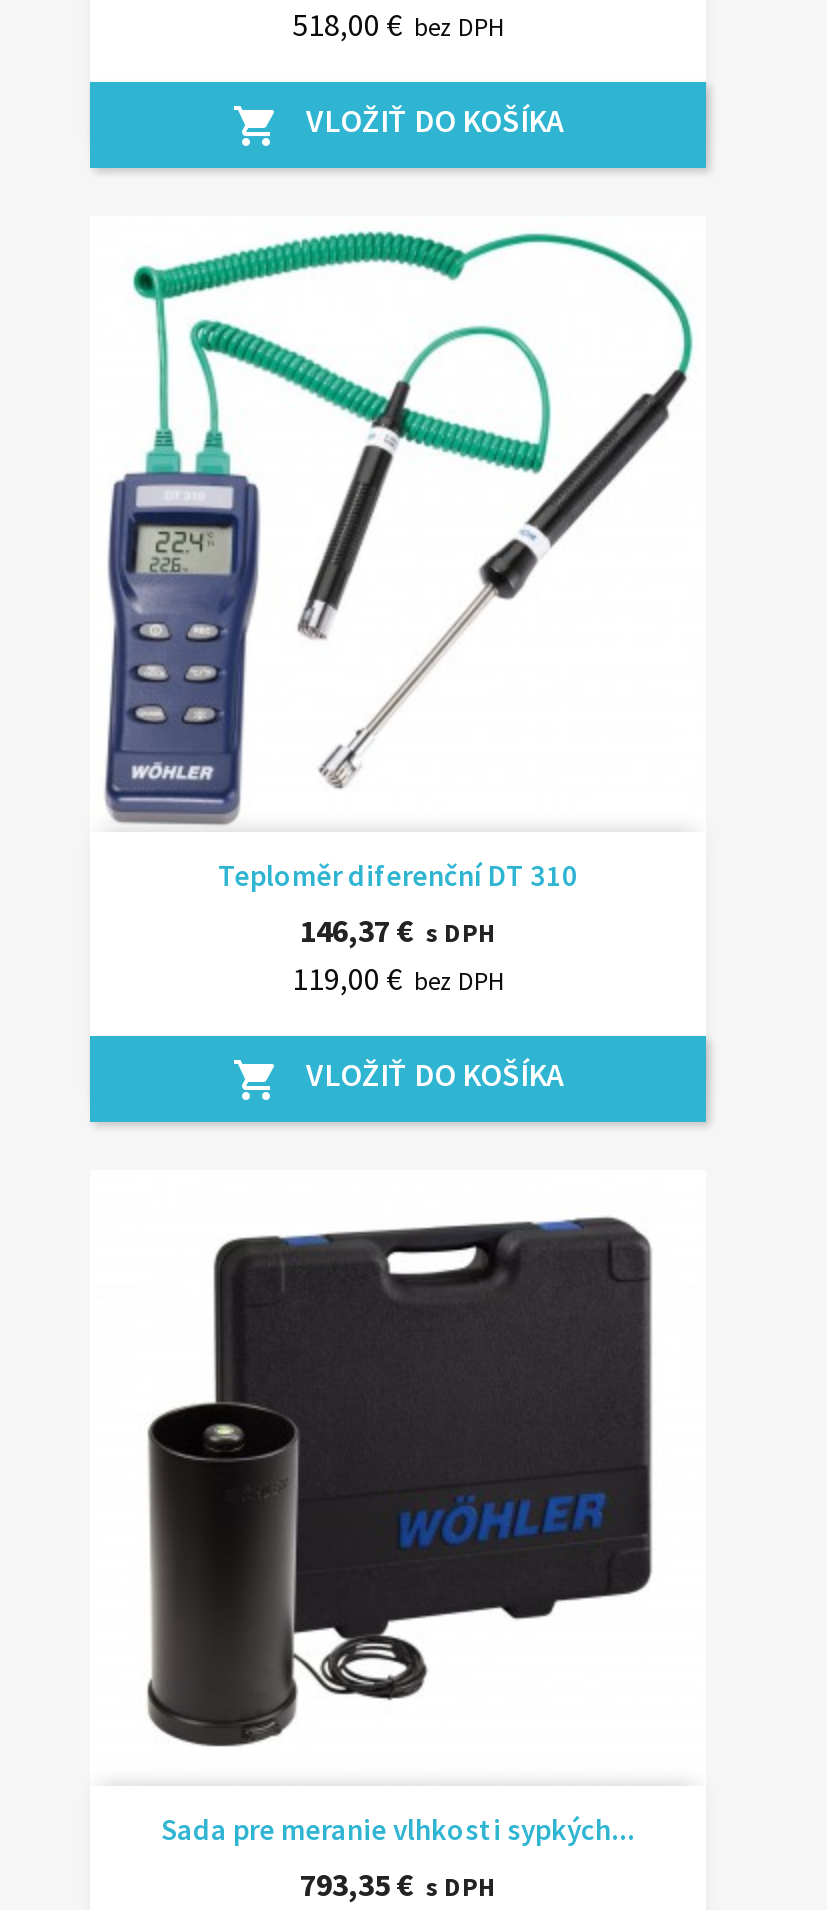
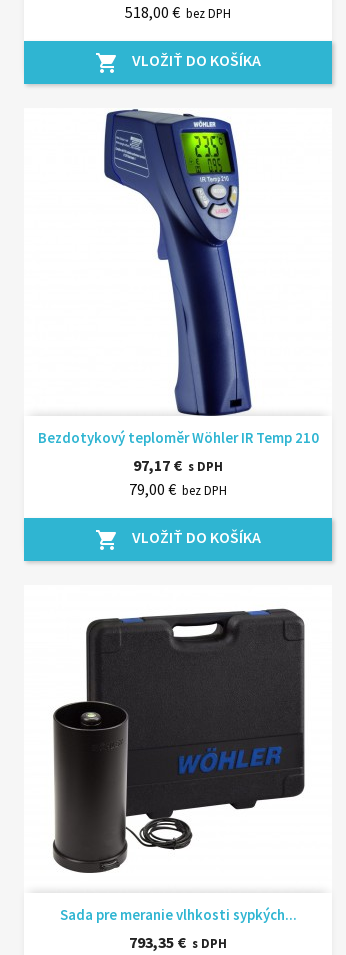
- [image]
- Teploměr diferenční DT 310
- 146,37 €s DPH
- 119,00 €bez DPH
+ [image]
+ Bezdotykový teploměr Wöhler IR Temp 210
+ 97,17 €s DPH
+ 79,00 €bez DPH
